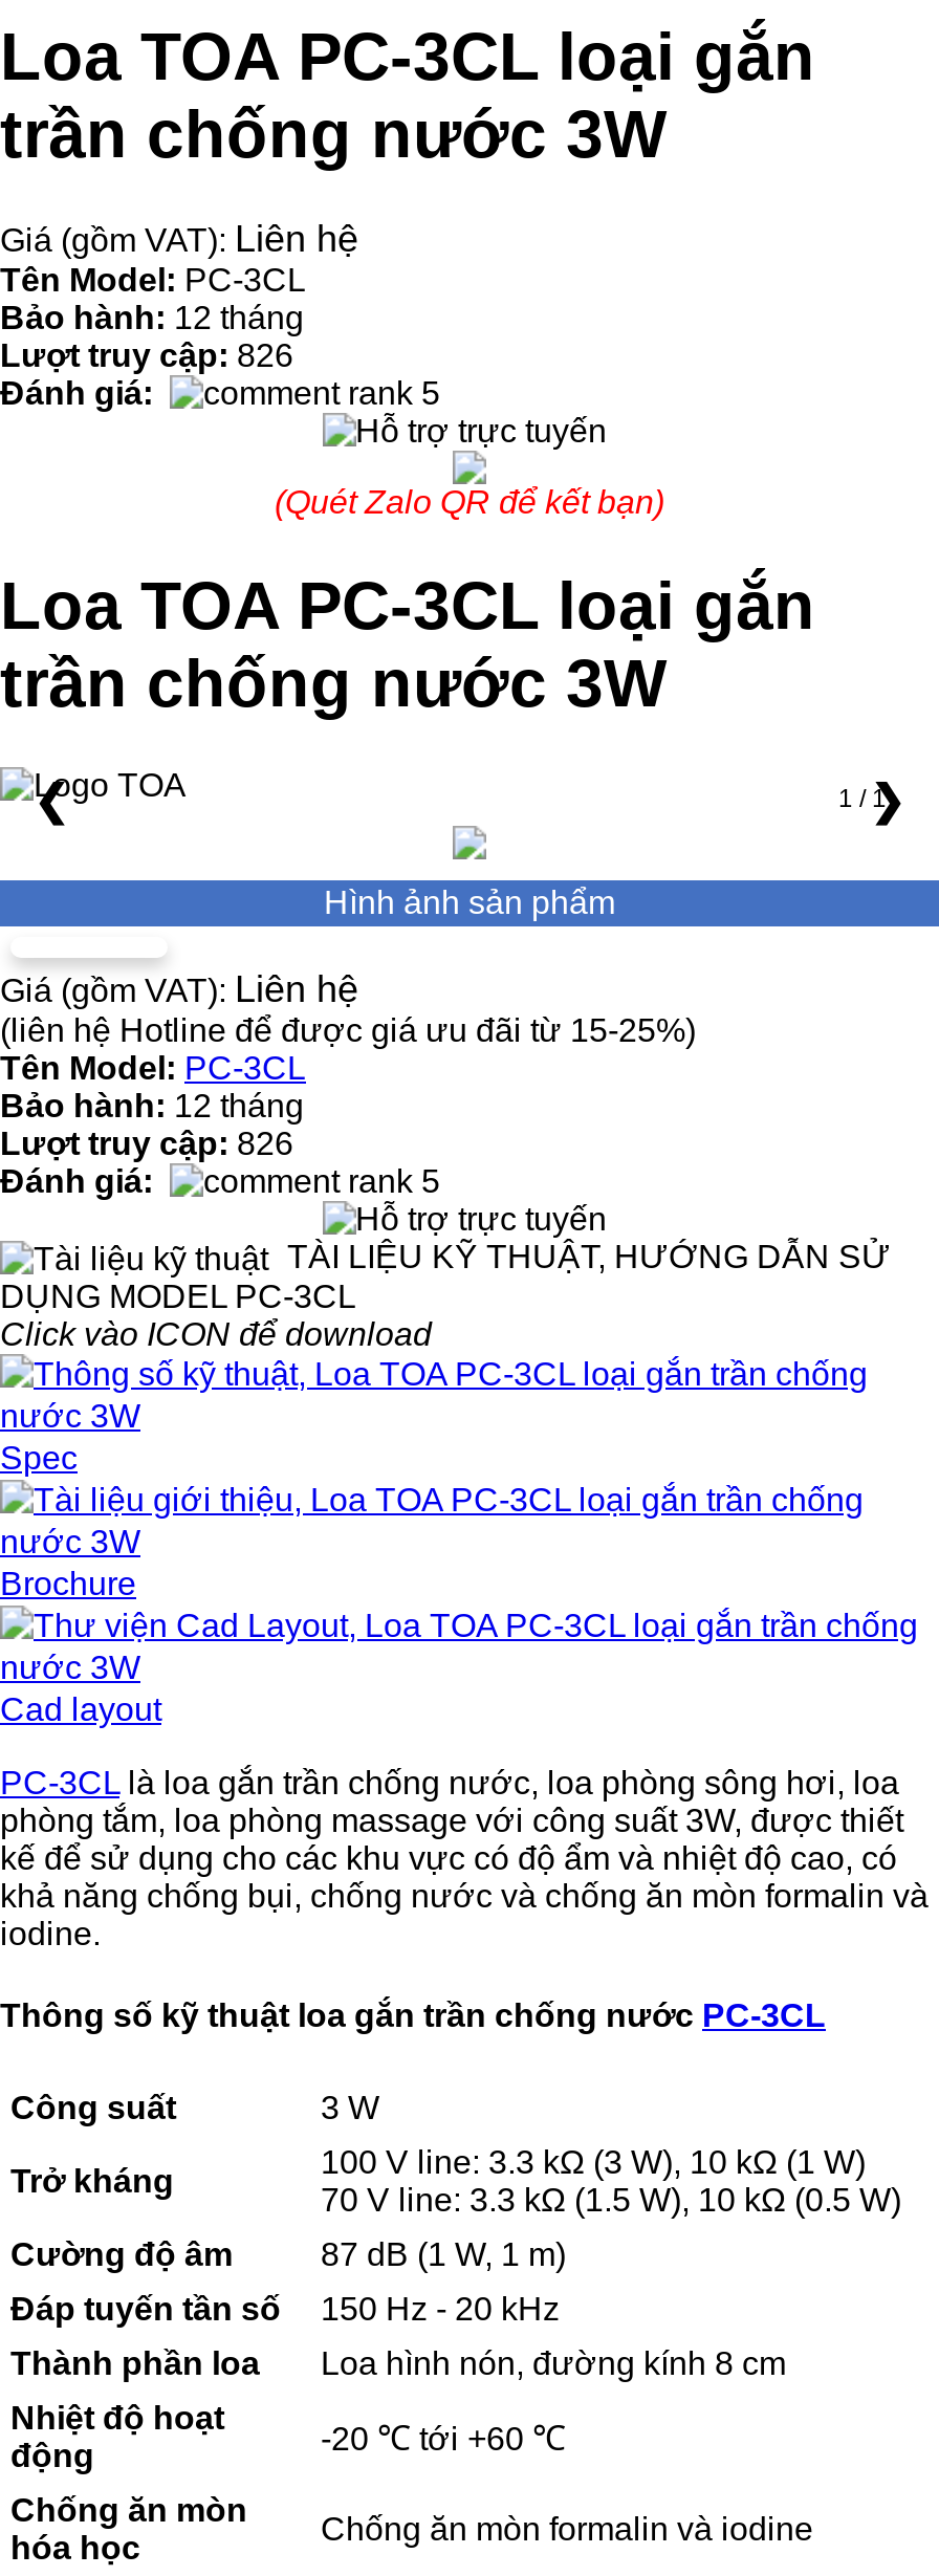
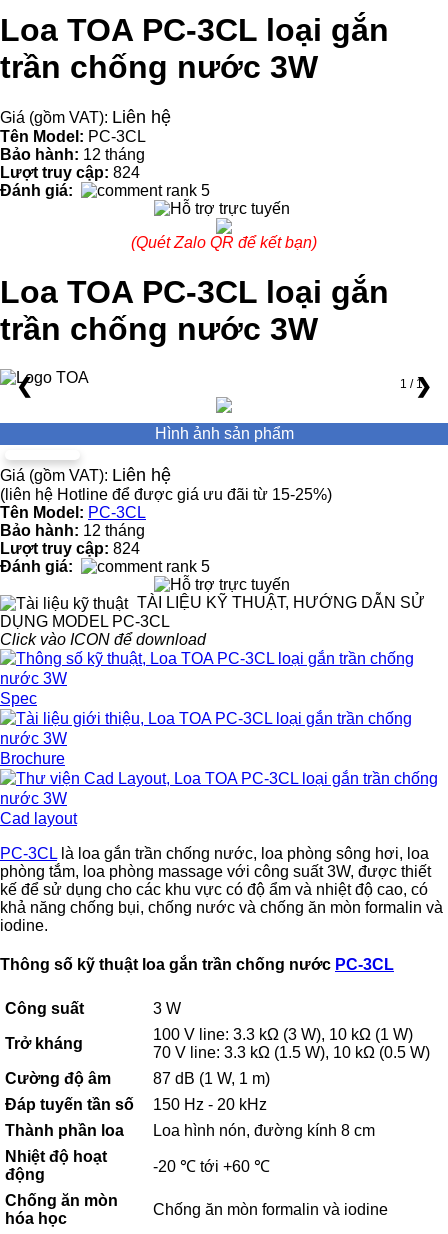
- Lượt truy cập: 826
+ Lượt truy cập: 824

- Lượt truy cập: 826
+ Lượt truy cập: 824
